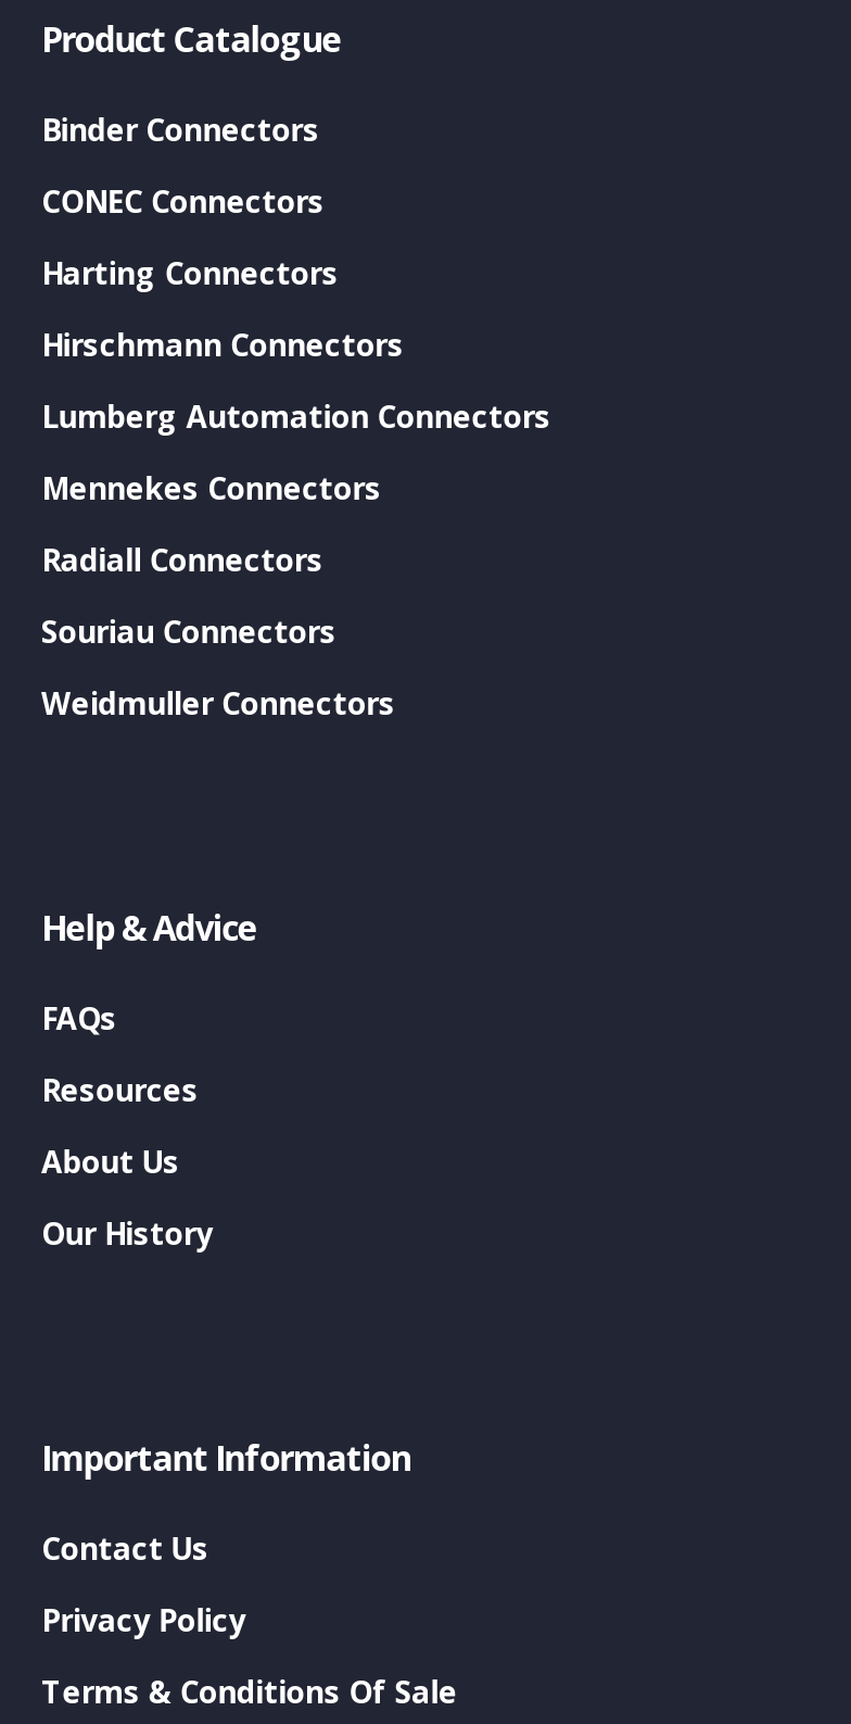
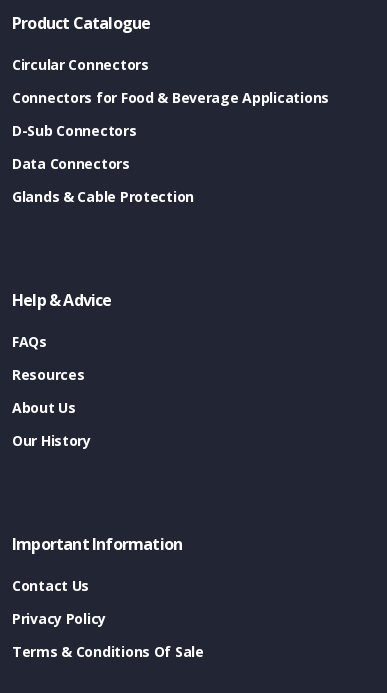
- Binder Connectors
- CONEC Connectors
- Harting Connectors
- Hirschmann Connectors
- Lumberg Automation Connectors
- Mennekes Connectors
- Radiall Connectors
- Souriau Connectors
- Weidmuller Connectors
+ Circular Connectors
+ Connectors for Food & Beverage Applications
+ D-Sub Connectors
+ Data Connectors
+ Glands & Cable Protection
